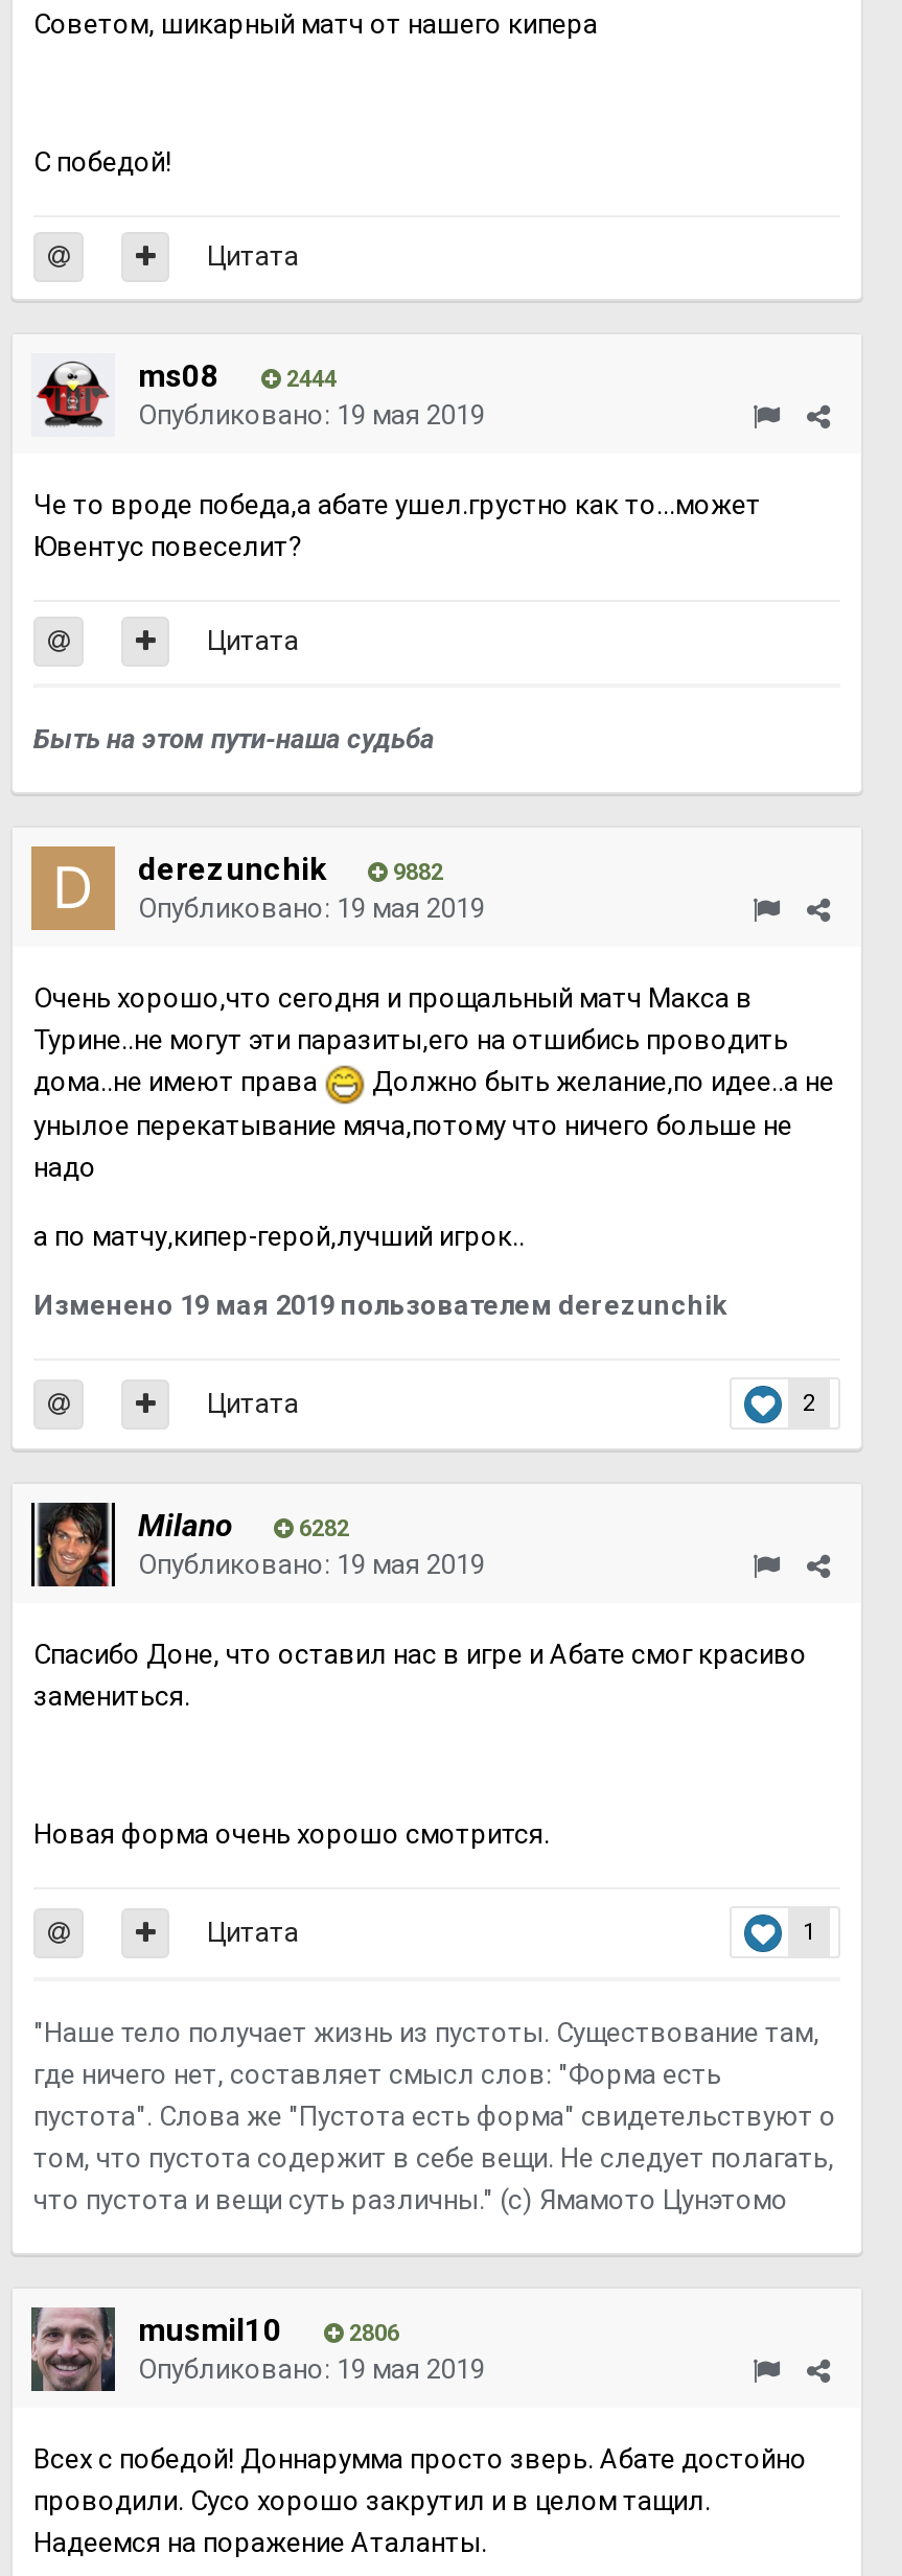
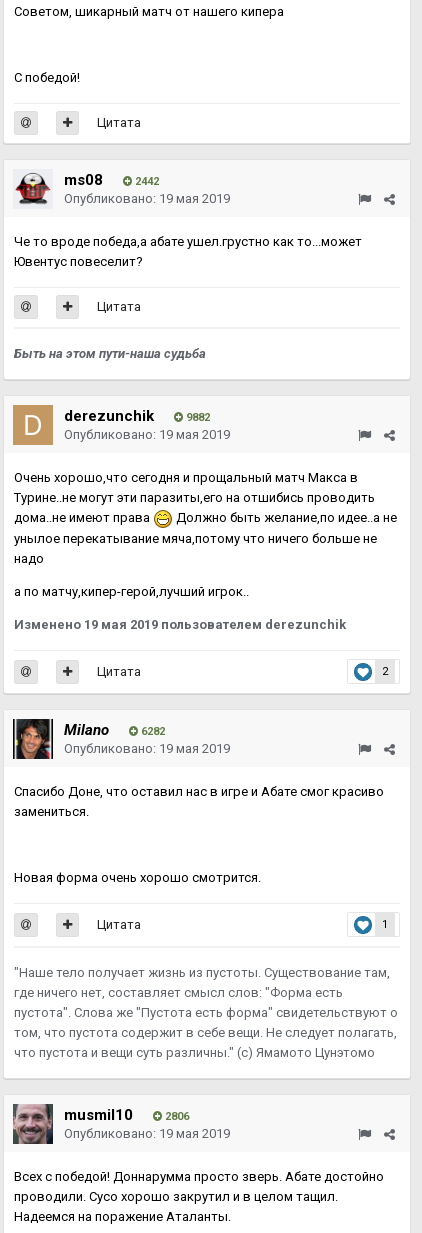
- 2444
+ 2442
